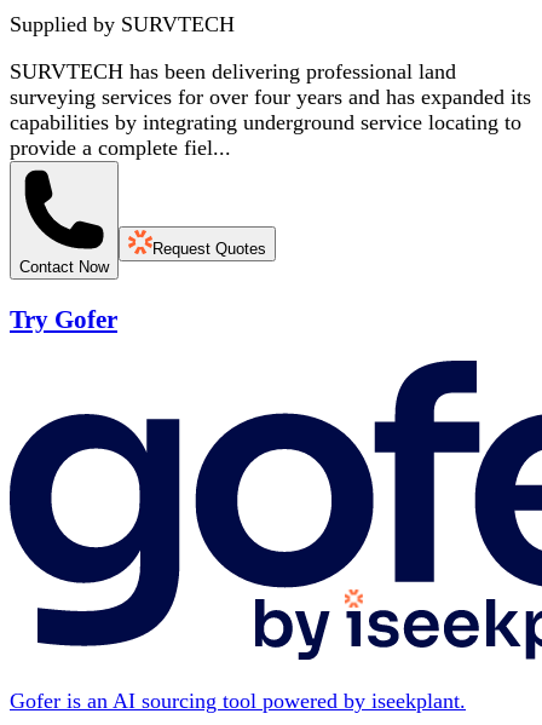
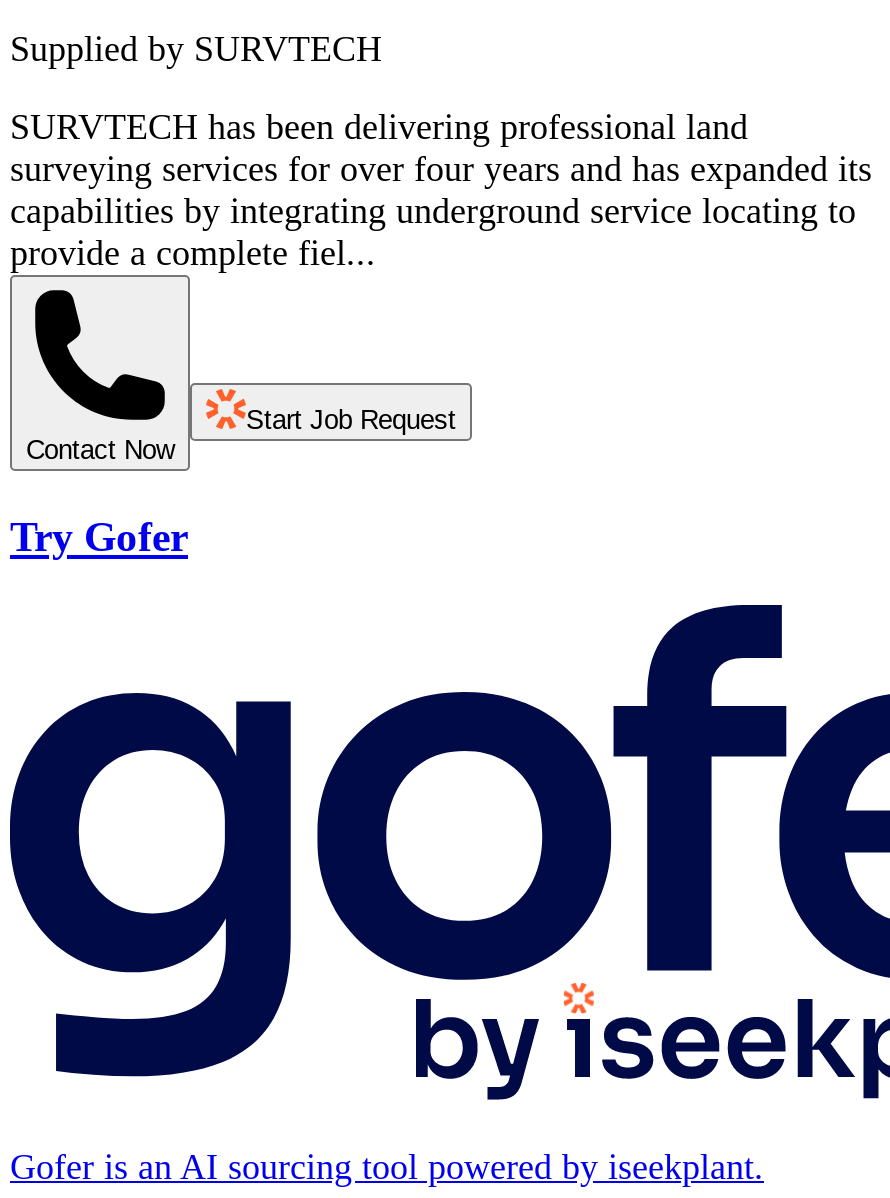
- Request Quotes
+ Start Job Request
